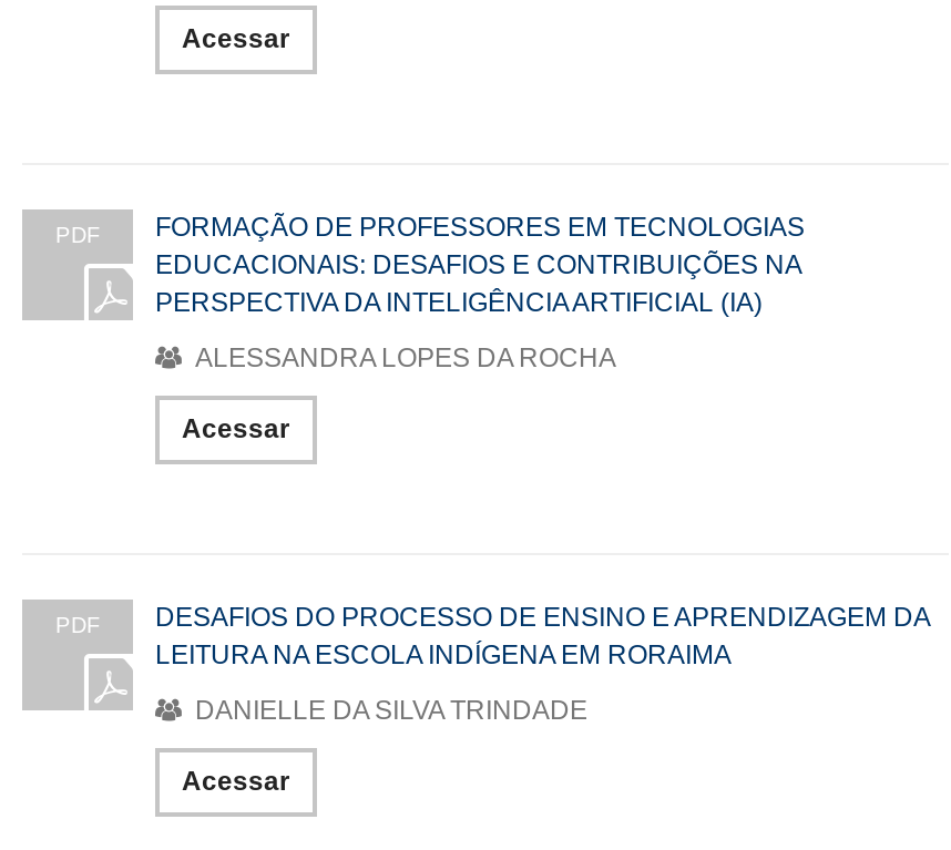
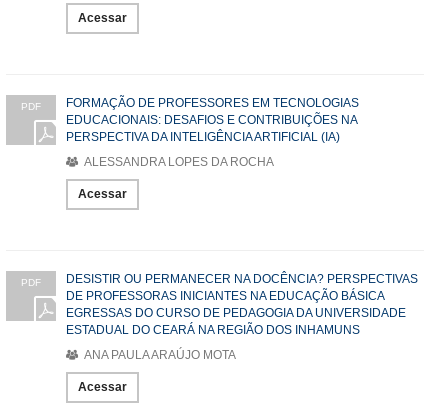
- DESAFIOS DO PROCESSO DE ENSINO E APRENDIZAGEM DA
- LEITURA NA ESCOLA INDÍGENA EM RORAIMA
+ DESISTIR OU PERMANECER NA DOCÊNCIA? PERSPECTIVAS
+ DE PROFESSORAS INICIANTES NA EDUCAÇÃO BÁSICA
+ EGRESSAS DO CURSO DE PEDAGOGIA DA UNIVERSIDADE
+ ESTADUAL DO CEARÁ NA REGIÃO DOS INHAMUNS

- DANIELLE DA SILVA TRINDADE
+ ANA PAULA ARAÚJO MOTA
